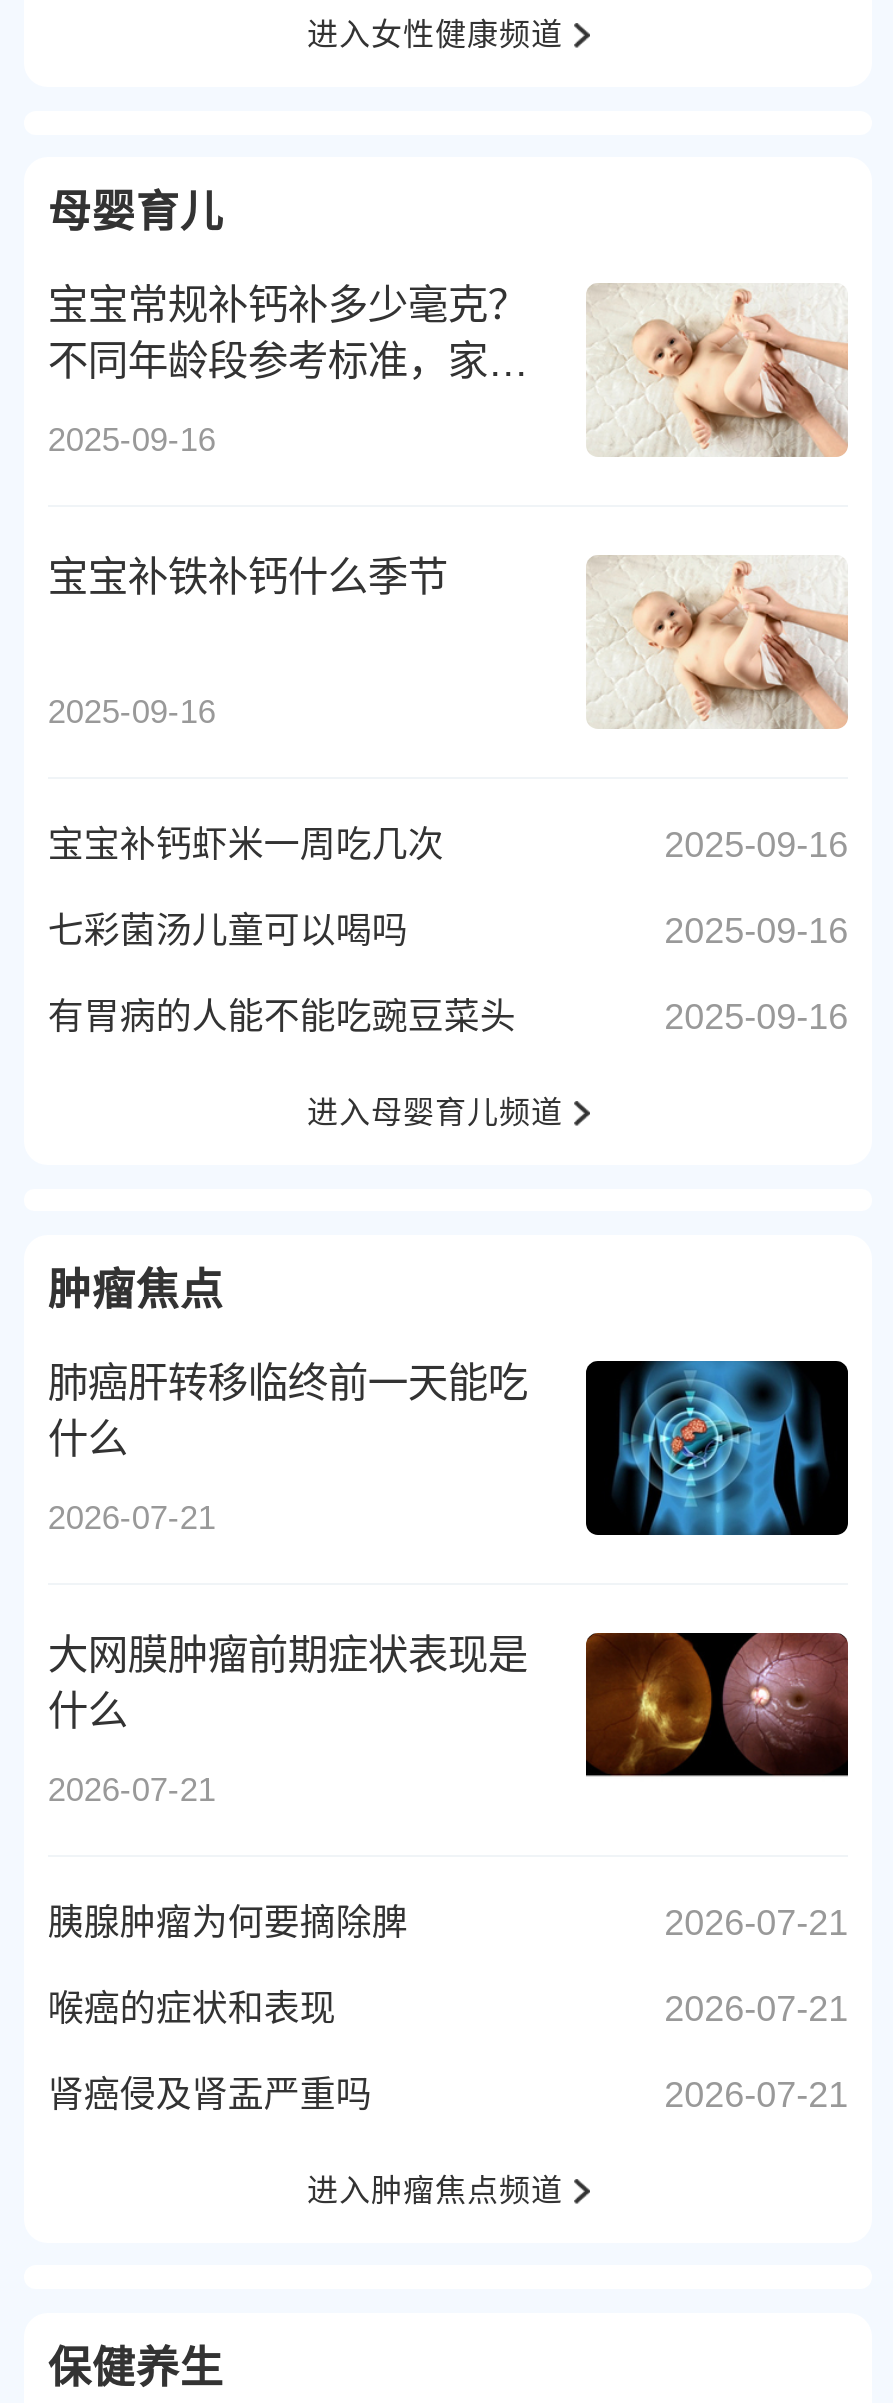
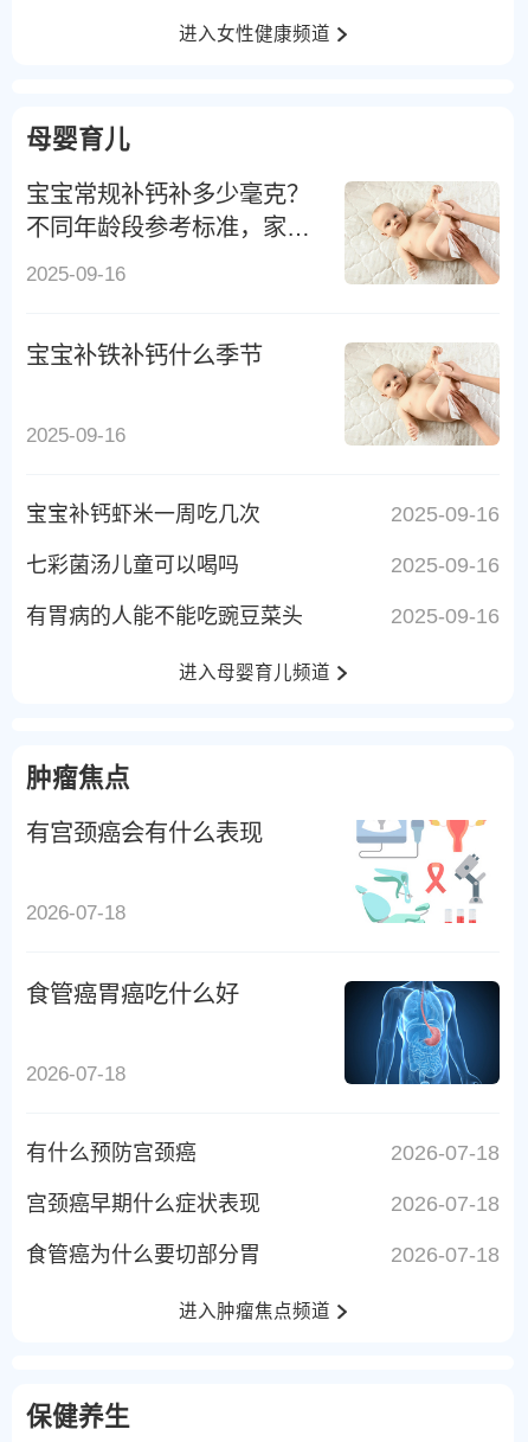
- 肺癌肝转移临终前一天能吃
- 什么
+ 有宫颈癌会有什么表现

- [image]
+ [image]

- 2026-07-21
+ 2026-07-18

- 大网膜肿瘤前期症状表现是
- 什么
+ 食管癌胃癌吃什么好

- [image]
+ [image]

- 2026-07-21
+ 2026-07-18

- 2026-07-21
- 胰腺肿瘤为何要摘除脾
+ 2026-07-18
+ 有什么预防宫颈癌

- 2026-07-21
- 喉癌的症状和表现
+ 2026-07-18
+ 宫颈癌早期什么症状表现

- 2026-07-21
- 肾癌侵及肾盂严重吗
+ 2026-07-18
+ 食管癌为什么要切部分胃
